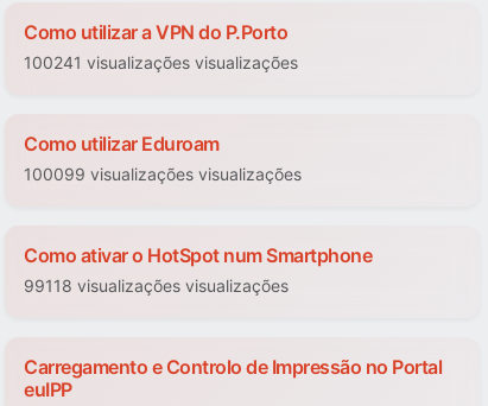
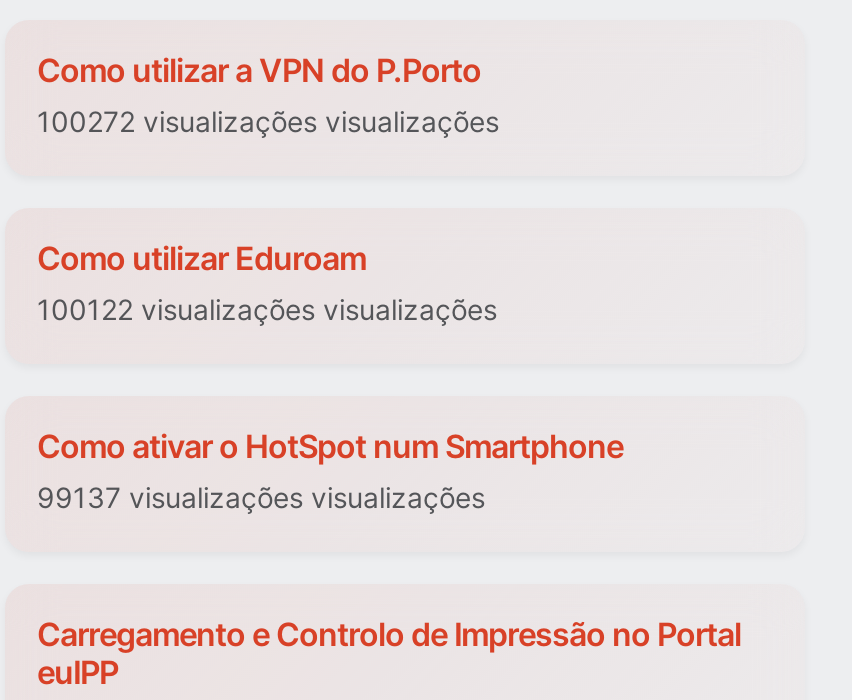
- 100241 visualizações visualizações
+ 100272 visualizações visualizações

- 100099 visualizações visualizações
+ 100122 visualizações visualizações

- 99118 visualizações visualizações
+ 99137 visualizações visualizações
